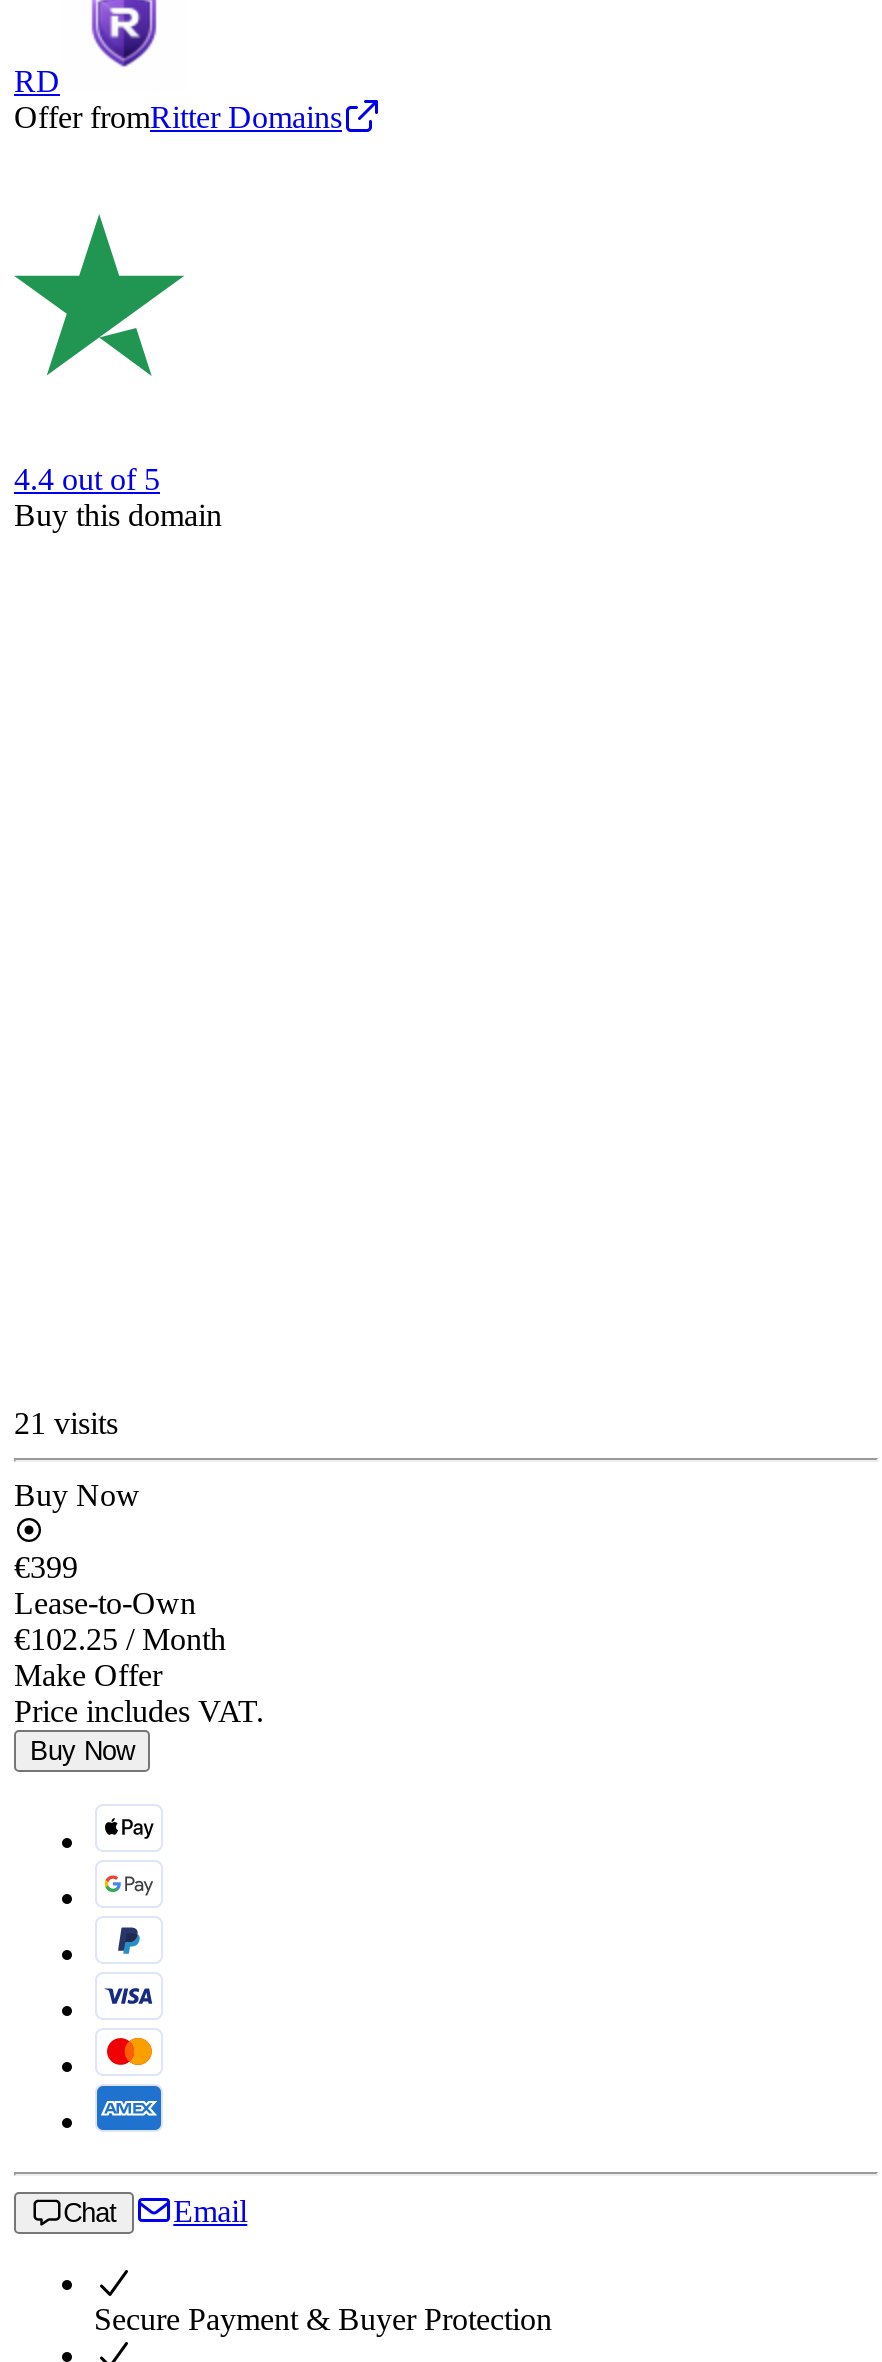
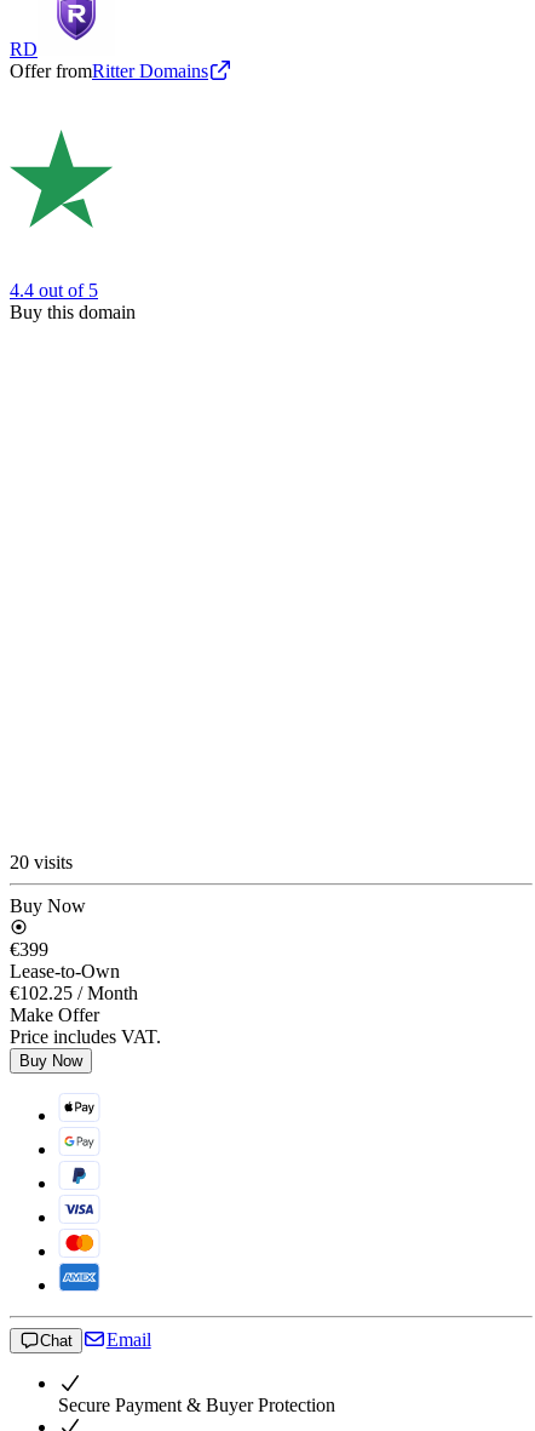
- 21 visits
+ 20 visits
